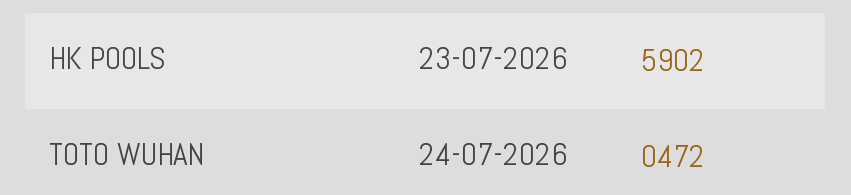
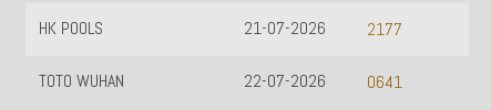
- 23-07-2026
+ 21-07-2026

- 5902
+ 2177

- 24-07-2026
+ 22-07-2026

- 0472
+ 0641
